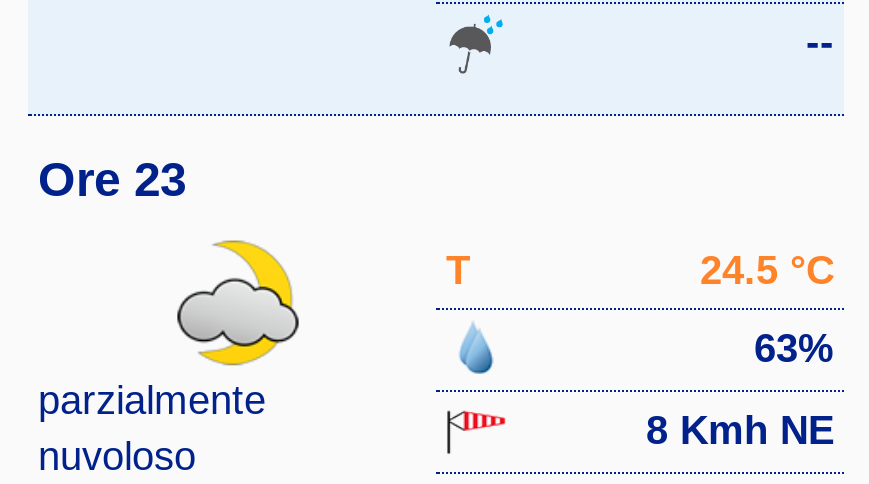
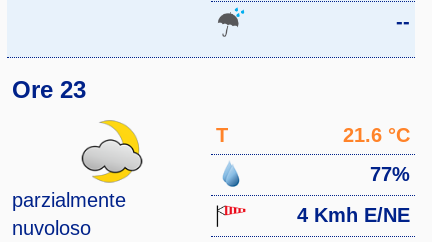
- 24.5 °C
+ 21.6 °C

- 63%
+ 77%

- 8 Kmh NE
+ 4 Kmh E/NE
